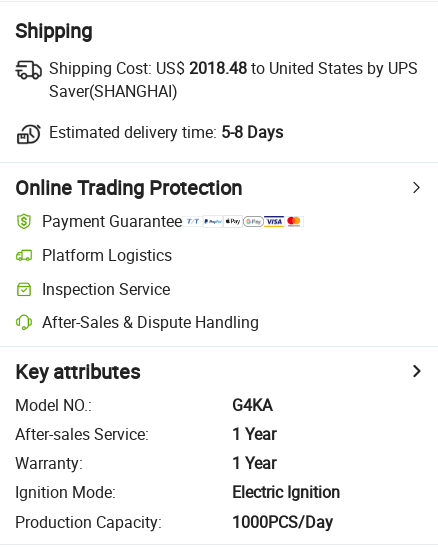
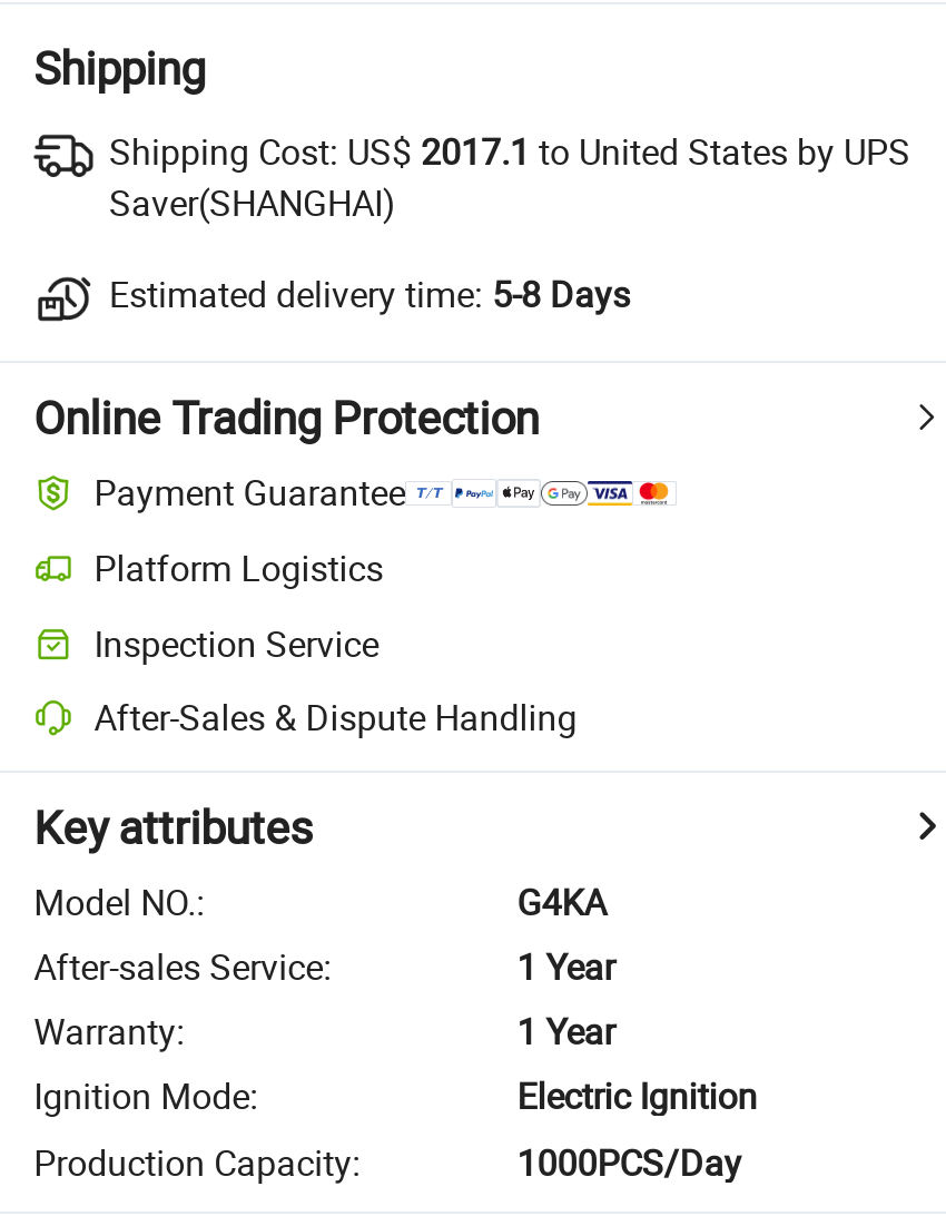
- Shipping Cost: US$2018.48 to United States by UPS
+ Shipping Cost: US$2017.1 to United States by UPS
